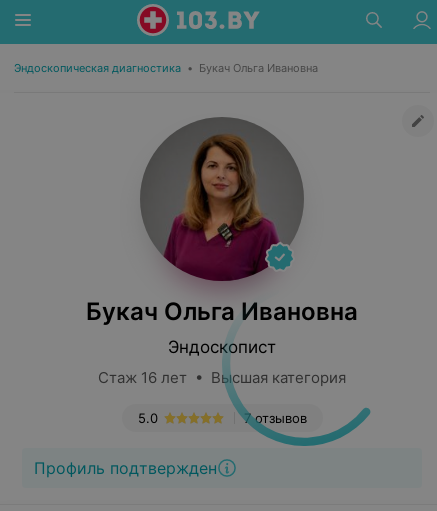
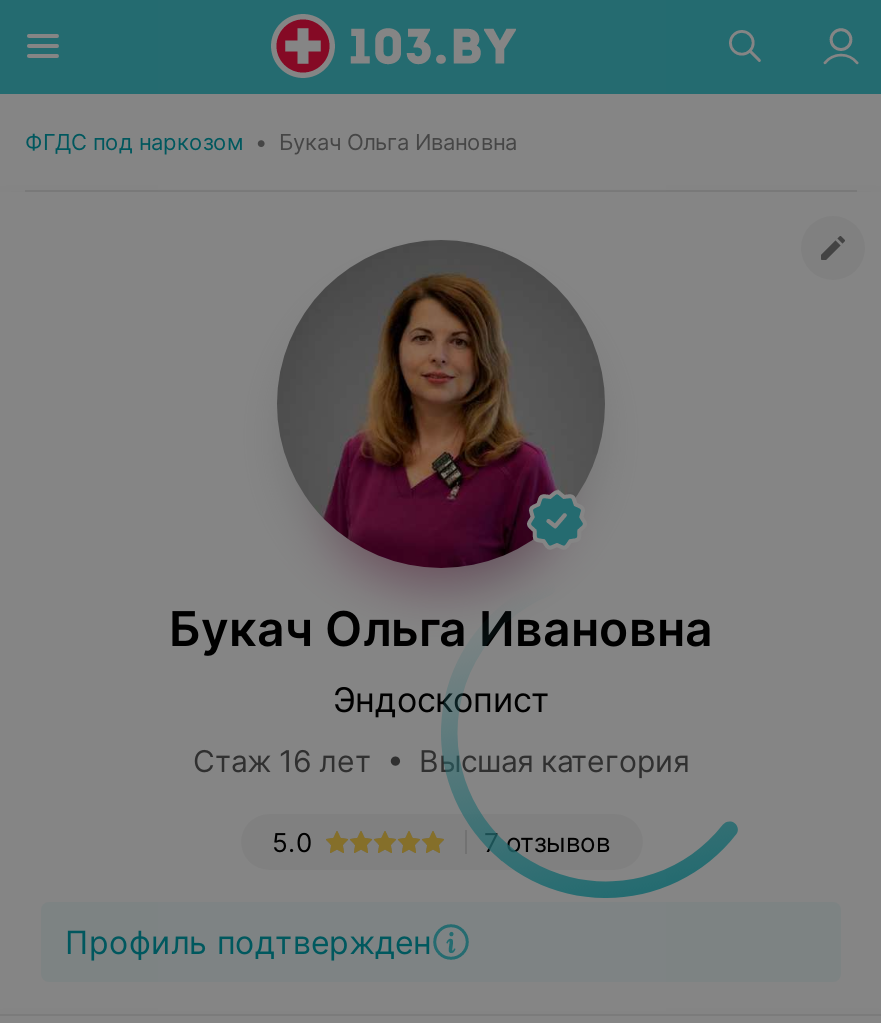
- Эндоскопическая диагностика • Букач Ольга Ивановна
+ ФГДС под наркозом • Букач Ольга Ивановна
